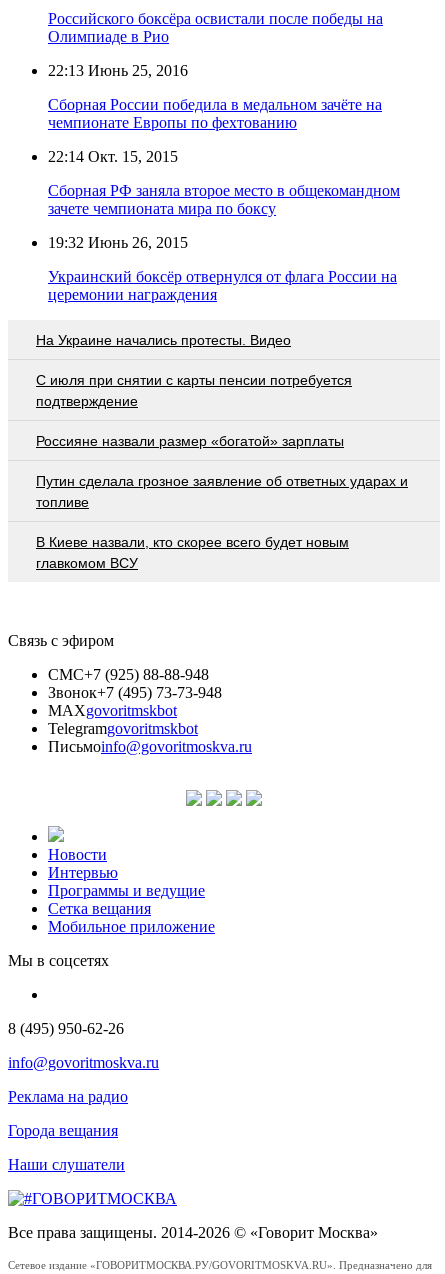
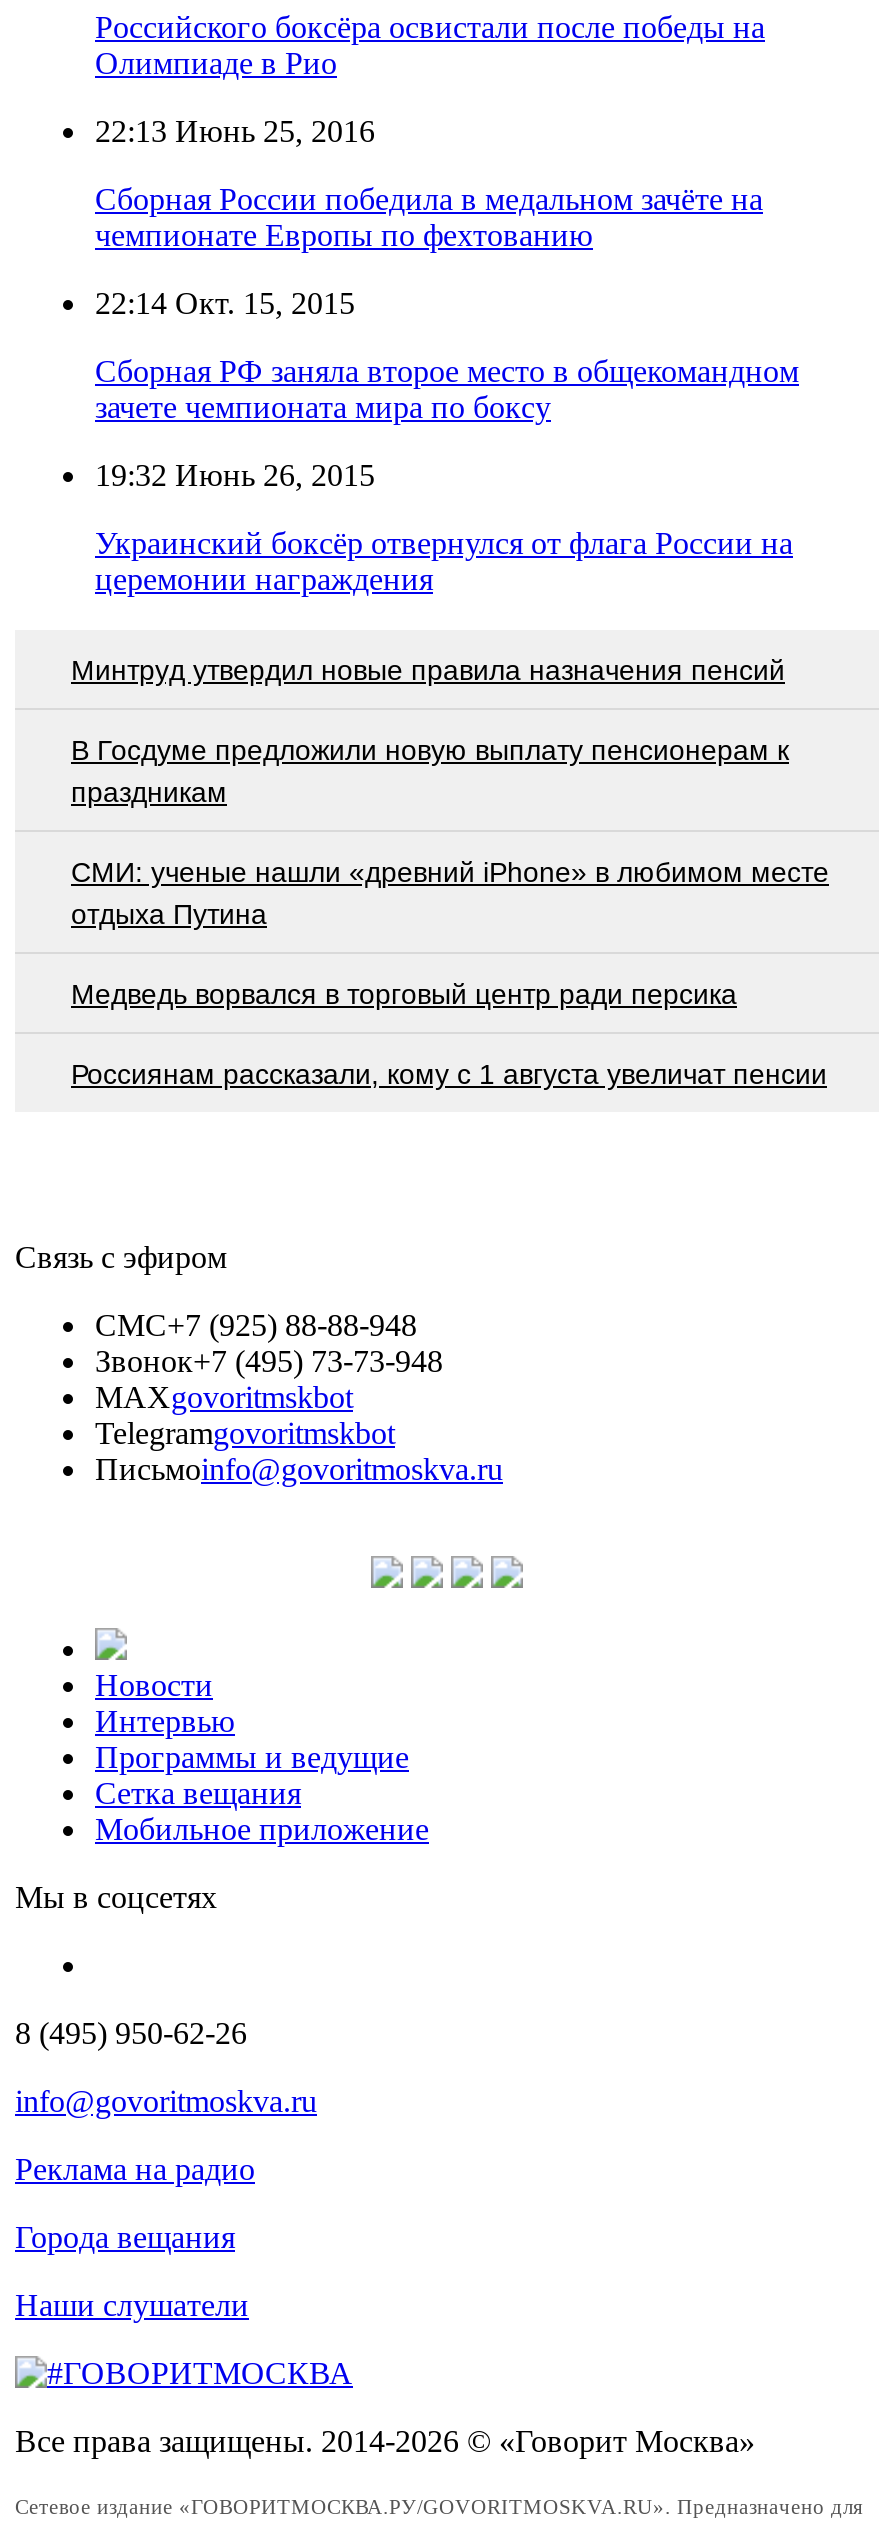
- На Украине начались протесты. Видео
+ Минтруд утвердил новые правила назначения пенсий

- С июля при снятии с карты пенсии потребуется
- подтверждение
+ В Госдуме предложили новую выплату пенсионерам к
+ праздникам

- Россияне назвали размер «богатой» зарплаты
+ СМИ: ученые нашли «древний iPhone» в любимом месте
+ отдыха Путина

- Путин сделала грозное заявление об ответных ударах и
- топливе
+ Медведь ворвался в торговый центр ради персика

- В Киеве назвали, кто скорее всего будет новым
- главкомом ВСУ
+ Россиянам рассказали, кому с 1 августа увеличат пенсии
